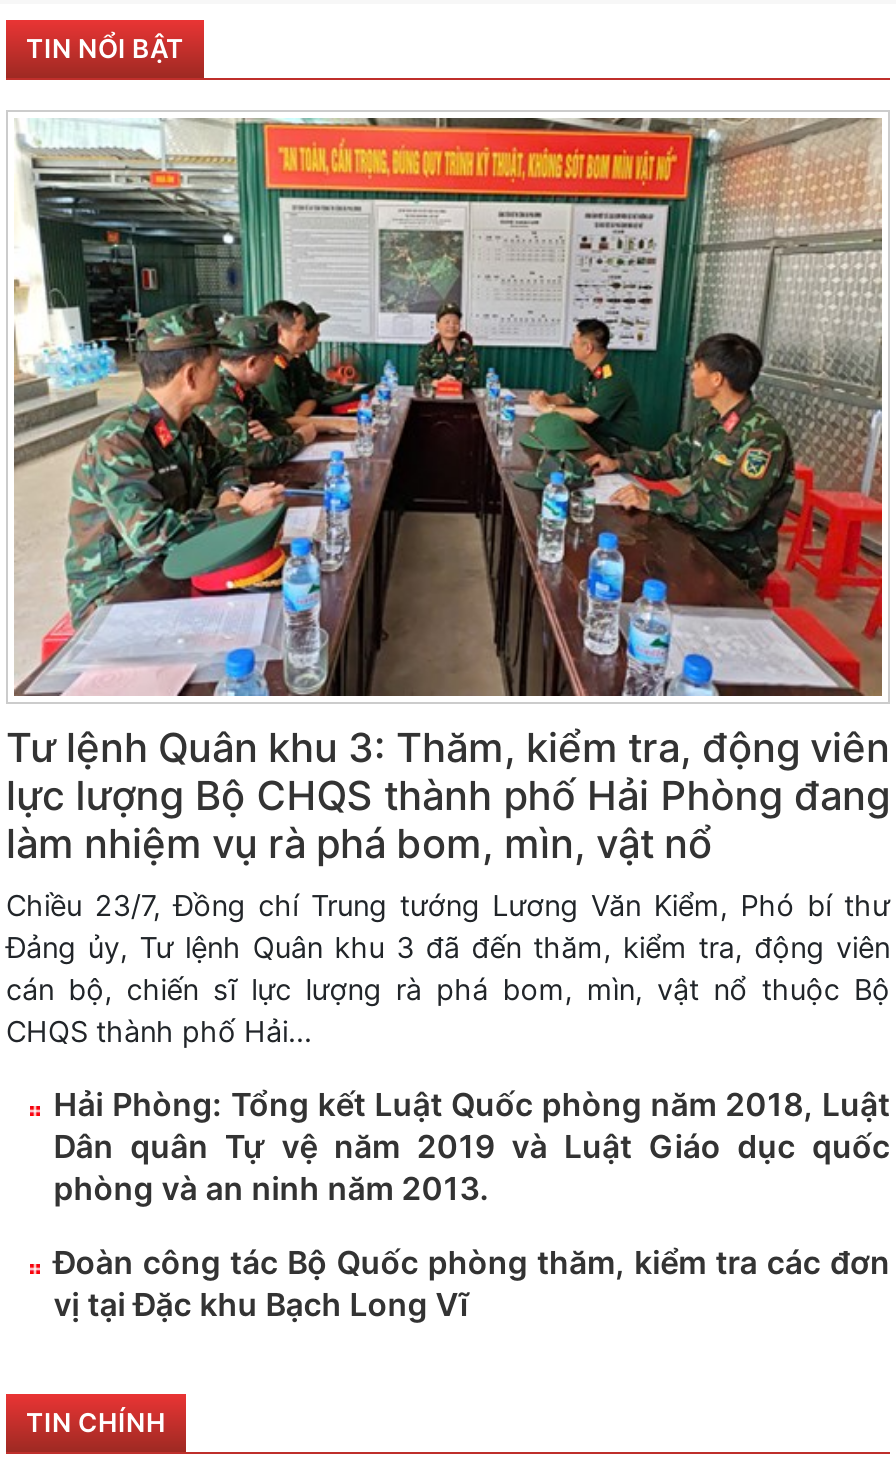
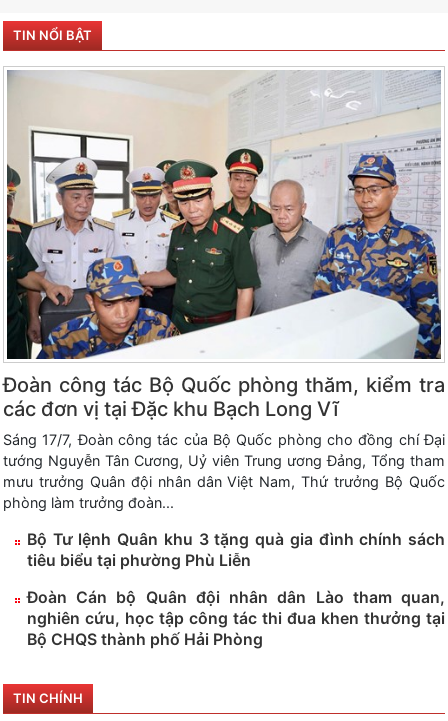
- [image]
- Tư lệnh Quân khu 3: Thăm, kiểm tra, động viên
- lực lượng Bộ CHQS thành phố Hải Phòng đang
- làm nhiệm vụ rà phá bom, mìn, vật nổ
- Chiều 23/7, Đồng chí Trung tướng Lương Văn Kiểm, Phó bí thư
- Đảng ủy, Tư lệnh Quân khu 3 đã đến thăm, kiểm tra, động viên
- cán bộ, chiến sĩ lực lượng rà phá bom, mìn, vật nổ thuộc Bộ
- CHQS thành phố Hải...
+ [image]
+ Đoàn công tác Bộ Quốc phòng thăm, kiểm tra
+ các đơn vị tại Đặc khu Bạch Long Vĩ
+ Sáng 17/7, Đoàn công tác của Bộ Quốc phòng cho đồng chí Đại
+ tướng Nguyễn Tân Cương, Uỷ viên Trung ương Đảng, Tổng tham
+ mưu trưởng Quân đội nhân dân Việt Nam, Thứ trưởng Bộ Quốc
+ phòng làm trưởng đoàn...

- Hải Phòng: Tổng kết Luật Quốc phòng năm 2018, Luật
- Dân quân Tự vệ năm 2019 và Luật Giáo dục quốc
- phòng và an ninh năm 2013.
+ Bộ Tư lệnh Quân khu 3 tặng quà gia đình chính sách
+ tiêu biểu tại phường Phù Liễn

- Đoàn công tác Bộ Quốc phòng thăm, kiểm tra các đơn
- vị tại Đặc khu Bạch Long Vĩ
+ Đoàn Cán bộ Quân đội nhân dân Lào tham quan,
+ nghiên cứu, học tập công tác thi đua khen thưởng tại
+ Bộ CHQS thành phố Hải Phòng
